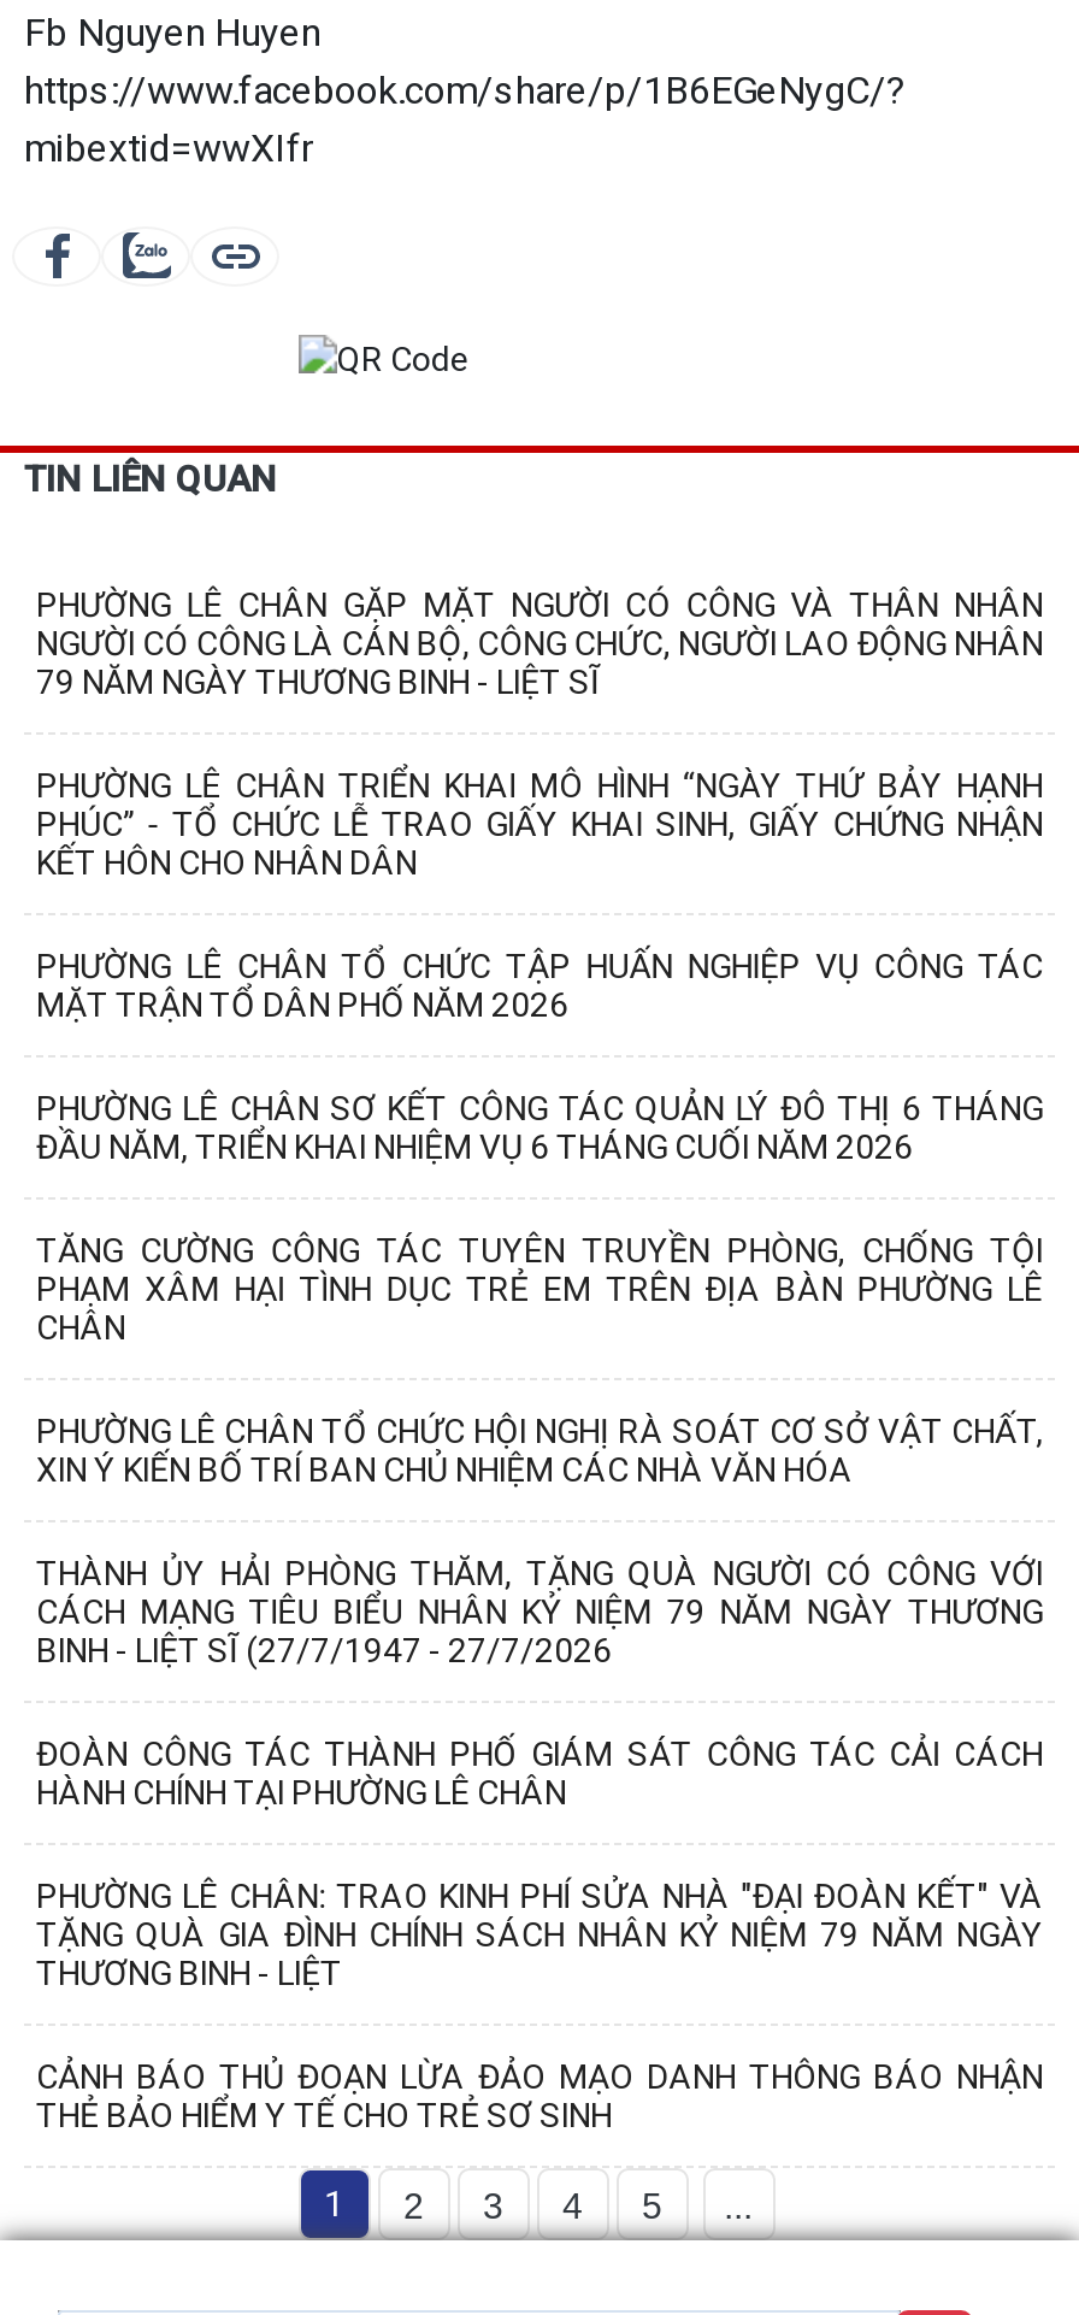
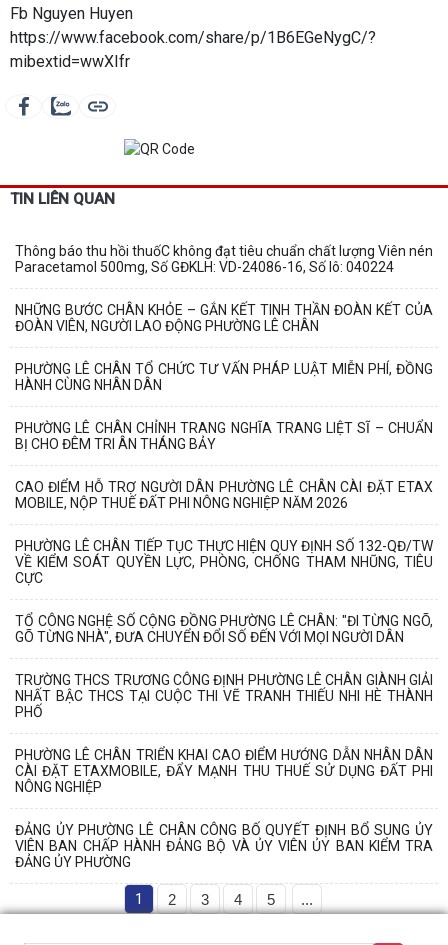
- PHƯỜNG LÊ CHÂN GẶP MẶT NGƯỜI CÓ CÔNG VÀ THÂN NHÂN
- NGƯỜI CÓ CÔNG LÀ CÁN BỘ, CÔNG CHỨC, NGƯỜI LAO ĐỘNG NHÂN
- 79 NĂM NGÀY THƯƠNG BINH - LIỆT SĨ
+ Thông báo thu hồi thuốC không đạt tiêu chuẩn chất lượng Viên nén
+ Paracetamol 500mg, Số GĐKLH: VD-24086-16, Số lô: 040224

- PHƯỜNG LÊ CHÂN TRIỂN KHAI MÔ HÌNH “NGÀY THỨ BẢY HẠNH
- PHÚC” - TỔ CHỨC LỄ TRAO GIẤY KHAI SINH, GIẤY CHỨNG NHẬN
- KẾT HÔN CHO NHÂN DÂN
+ NHỮNG BƯỚC CHÂN KHỎE – GẮN KẾT TINH THẦN ĐOÀN KẾT CỦA
+ ĐOÀN VIÊN, NGƯỜI LAO ĐỘNG PHƯỜNG LÊ CHÂN

- PHƯỜNG LÊ CHÂN TỔ CHỨC TẬP HUẤN NGHIỆP VỤ CÔNG TÁC
- MẶT TRẬN TỔ DÂN PHỐ NĂM 2026
+ PHƯỜNG LÊ CHÂN TỔ CHỨC TƯ VẤN PHÁP LUẬT MIỄN PHÍ, ĐỒNG
+ HÀNH CÙNG NHÂN DÂN

- PHƯỜNG LÊ CHÂN SƠ KẾT CÔNG TÁC QUẢN LÝ ĐÔ THỊ 6 THÁNG
- ĐẦU NĂM, TRIỂN KHAI NHIỆM VỤ 6 THÁNG CUỐI NĂM 2026
+ PHƯỜNG LÊ CHÂN CHỈNH TRANG NGHĨA TRANG LIỆT SĨ – CHUẨN
+ BỊ CHO ĐÊM TRI ÂN THÁNG BẢY

- TĂNG CƯỜNG CÔNG TÁC TUYÊN TRUYỀN PHÒNG, CHỐNG TỘI
- PHẠM XÂM HẠI TÌNH DỤC TRẺ EM TRÊN ĐỊA BÀN PHƯỜNG LÊ
- CHÂN
+ CAO ĐIỂM HỖ TRỢ NGƯỜI DÂN PHƯỜNG LÊ CHÂN CÀI ĐẶT ETAX
+ MOBILE, NỘP THUẾ ĐẤT PHI NÔNG NGHIỆP NĂM 2026

- PHƯỜNG LÊ CHÂN TỔ CHỨC HỘI NGHỊ RÀ SOÁT CƠ SỞ VẬT CHẤT,
- XIN Ý KIẾN BỐ TRÍ BAN CHỦ NHIỆM CÁC NHÀ VĂN HÓA
+ PHƯỜNG LÊ CHÂN TIẾP TỤC THỰC HIỆN QUY ĐỊNH SỐ 132-QĐ/TW
+ VỀ KIỂM SOÁT QUYỀN LỰC, PHÒNG, CHỐNG THAM NHŨNG, TIÊU
+ CỰC

- THÀNH ỦY HẢI PHÒNG THĂM, TẶNG QUÀ NGƯỜI CÓ CÔNG VỚI
- CÁCH MẠNG TIÊU BIỂU NHÂN KỶ NIỆM 79 NĂM NGÀY THƯƠNG
- BINH - LIỆT SĨ (27/7/1947 - 27/7/2026
+ TỔ CÔNG NGHỆ SỐ CỘNG ĐỒNG PHƯỜNG LÊ CHÂN: "ĐI TỪNG NGÕ,
+ GÕ TỪNG NHÀ", ĐƯA CHUYỂN ĐỔI SỐ ĐẾN VỚI MỌI NGƯỜI DÂN

- ĐOÀN CÔNG TÁC THÀNH PHỐ GIÁM SÁT CÔNG TÁC CẢI CÁCH
- HÀNH CHÍNH TẠI PHƯỜNG LÊ CHÂN
+ TRƯỜNG THCS TRƯƠNG CÔNG ĐỊNH PHƯỜNG LÊ CHÂN GIÀNH GIẢI
+ NHẤT BẬC THCS TẠI CUỘC THI VẼ TRANH THIẾU NHI HÈ THÀNH
+ PHỐ

- PHƯỜNG LÊ CHÂN: TRAO KINH PHÍ SỬA NHÀ "ĐẠI ĐOÀN KẾT" VÀ
- TẶNG QUÀ GIA ĐÌNH CHÍNH SÁCH NHÂN KỶ NIỆM 79 NĂM NGÀY
- THƯƠNG BINH - LIỆT
+ PHƯỜNG LÊ CHÂN TRIỂN KHAI CAO ĐIỂM HƯỚNG DẪN NHÂN DÂN
+ CÀI ĐẶT ETAXMOBILE, ĐẨY MẠNH THU THUẾ SỬ DỤNG ĐẤT PHI
+ NÔNG NGHIỆP

- CẢNH BÁO THỦ ĐOẠN LỪA ĐẢO MẠO DANH THÔNG BÁO NHẬN
- THẺ BẢO HIỂM Y TẾ CHO TRẺ SƠ SINH
+ ĐẢNG ỦY PHƯỜNG LÊ CHÂN CÔNG BỐ QUYẾT ĐỊNH BỔ SUNG ỦY
+ VIÊN BAN CHẤP HÀNH ĐẢNG BỘ VÀ ỦY VIÊN ỦY BAN KIỂM TRA
+ ĐẢNG ỦY PHƯỜNG
